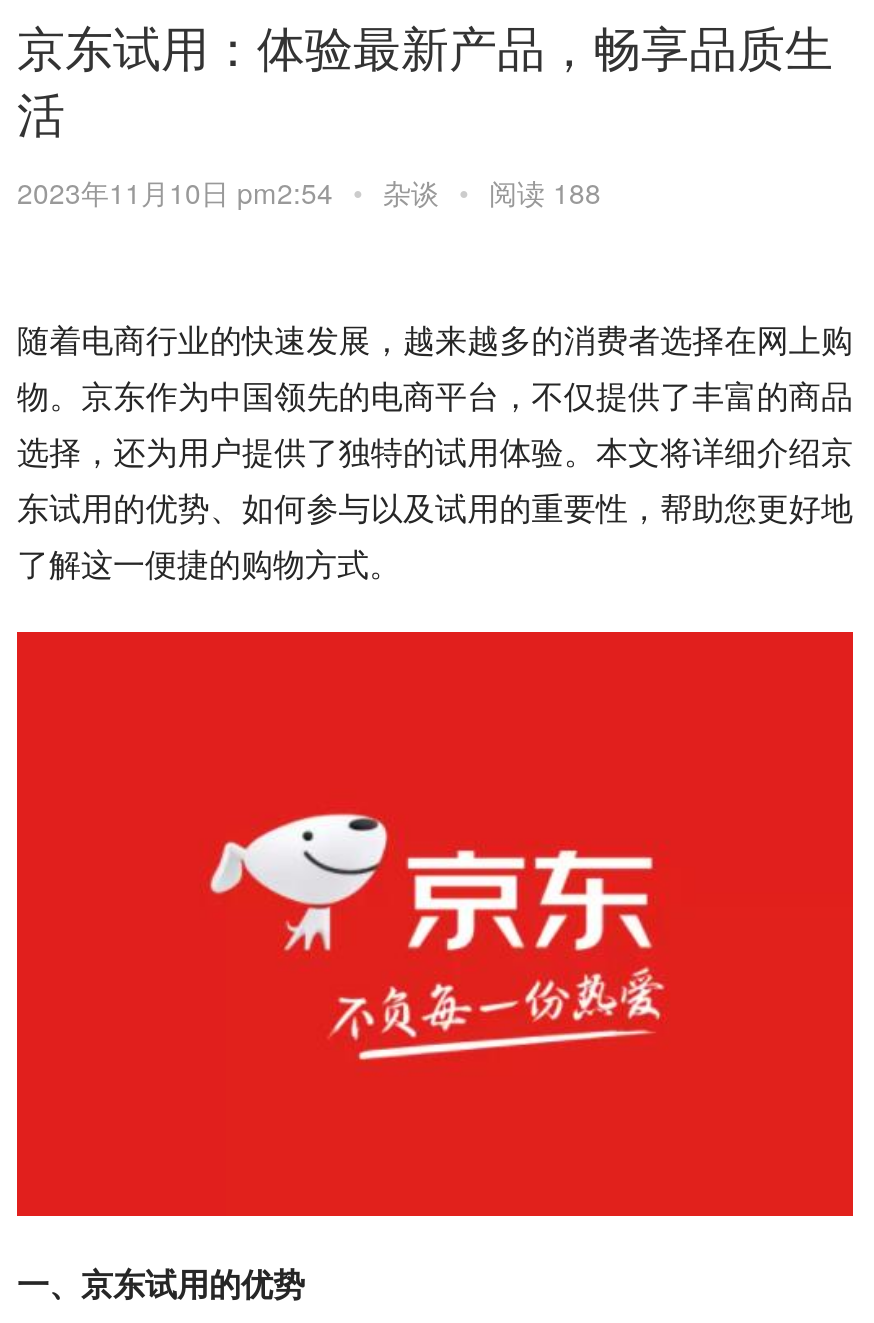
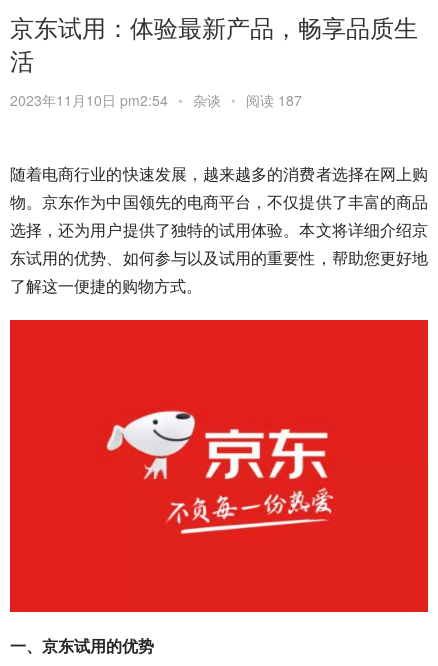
- 2023年11月10日 pm2:54 • 杂谈 • 阅读 188
+ 2023年11月10日 pm2:54 • 杂谈 • 阅读 187
